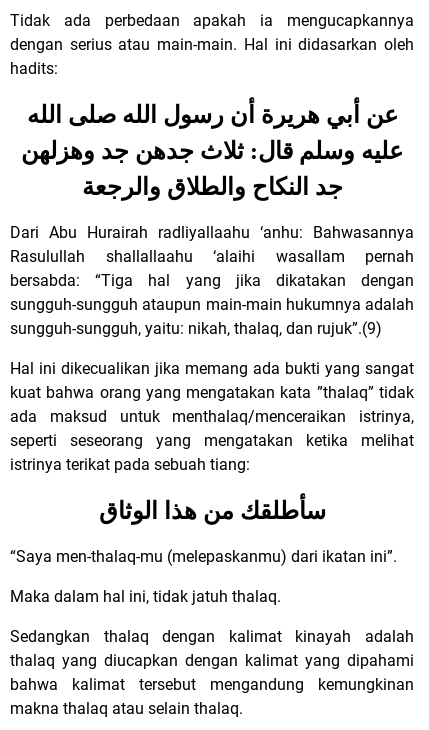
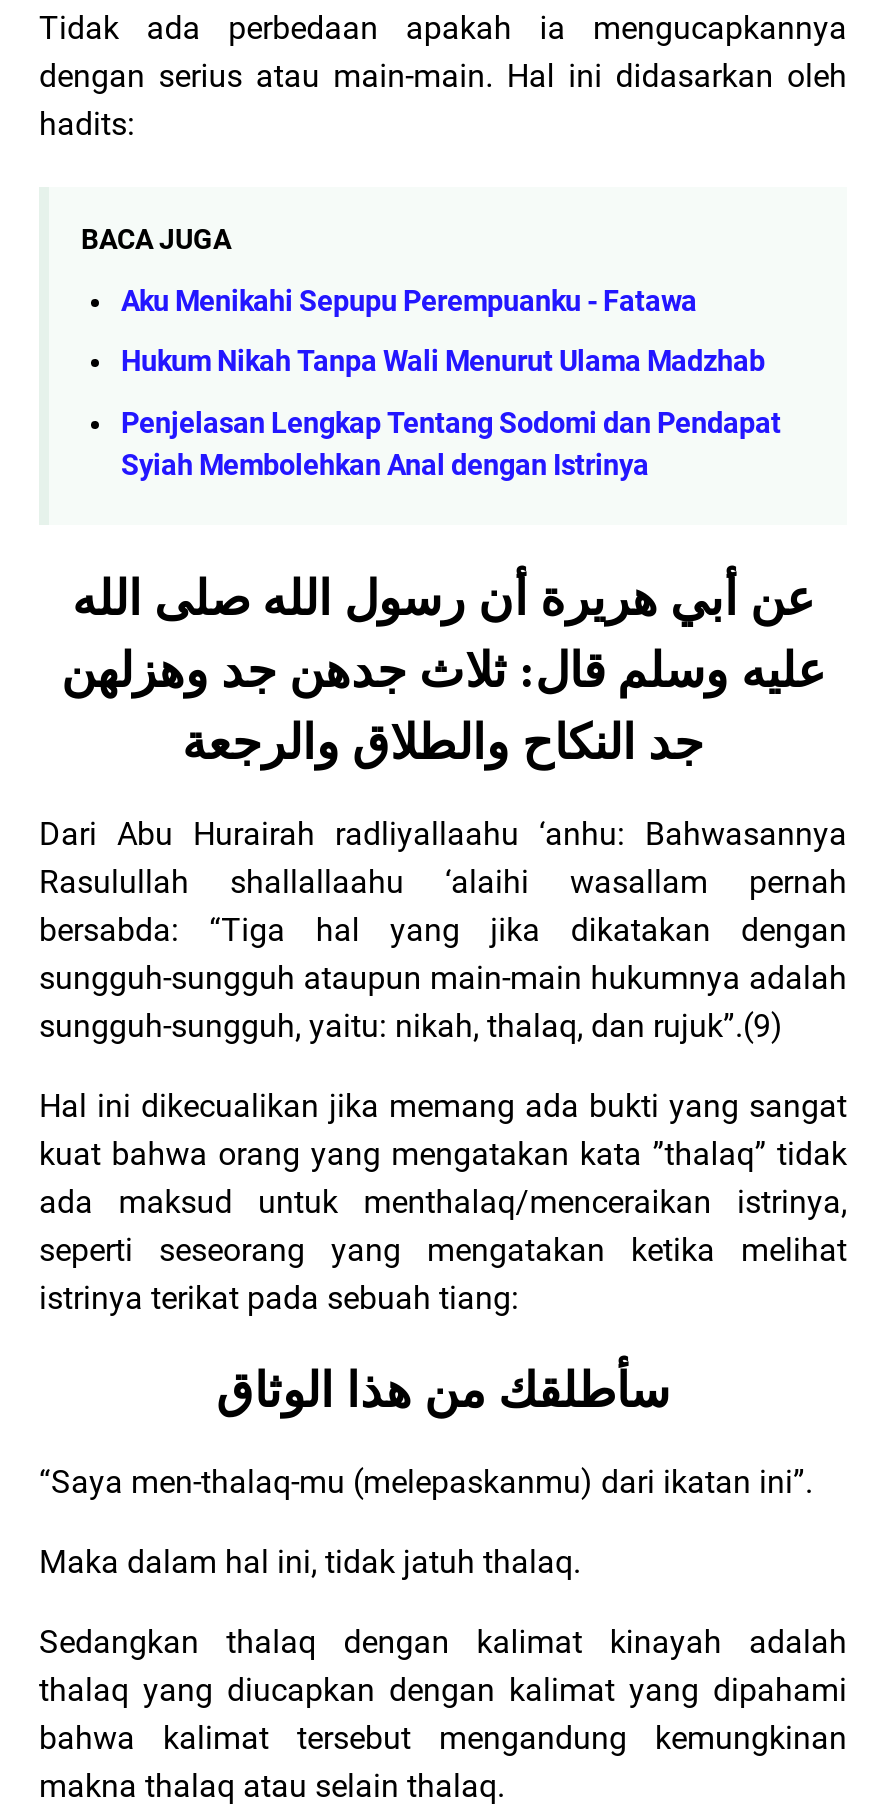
+ BACA JUGA
+ Aku Menikahi Sepupu Perempuanku - Fatawa
+ Hukum Nikah Tanpa Wali Menurut Ulama Madzhab
+ Penjelasan Lengkap Tentang Sodomi dan Pendapat
+ Syiah Membolehkan Anal dengan Istrinya
